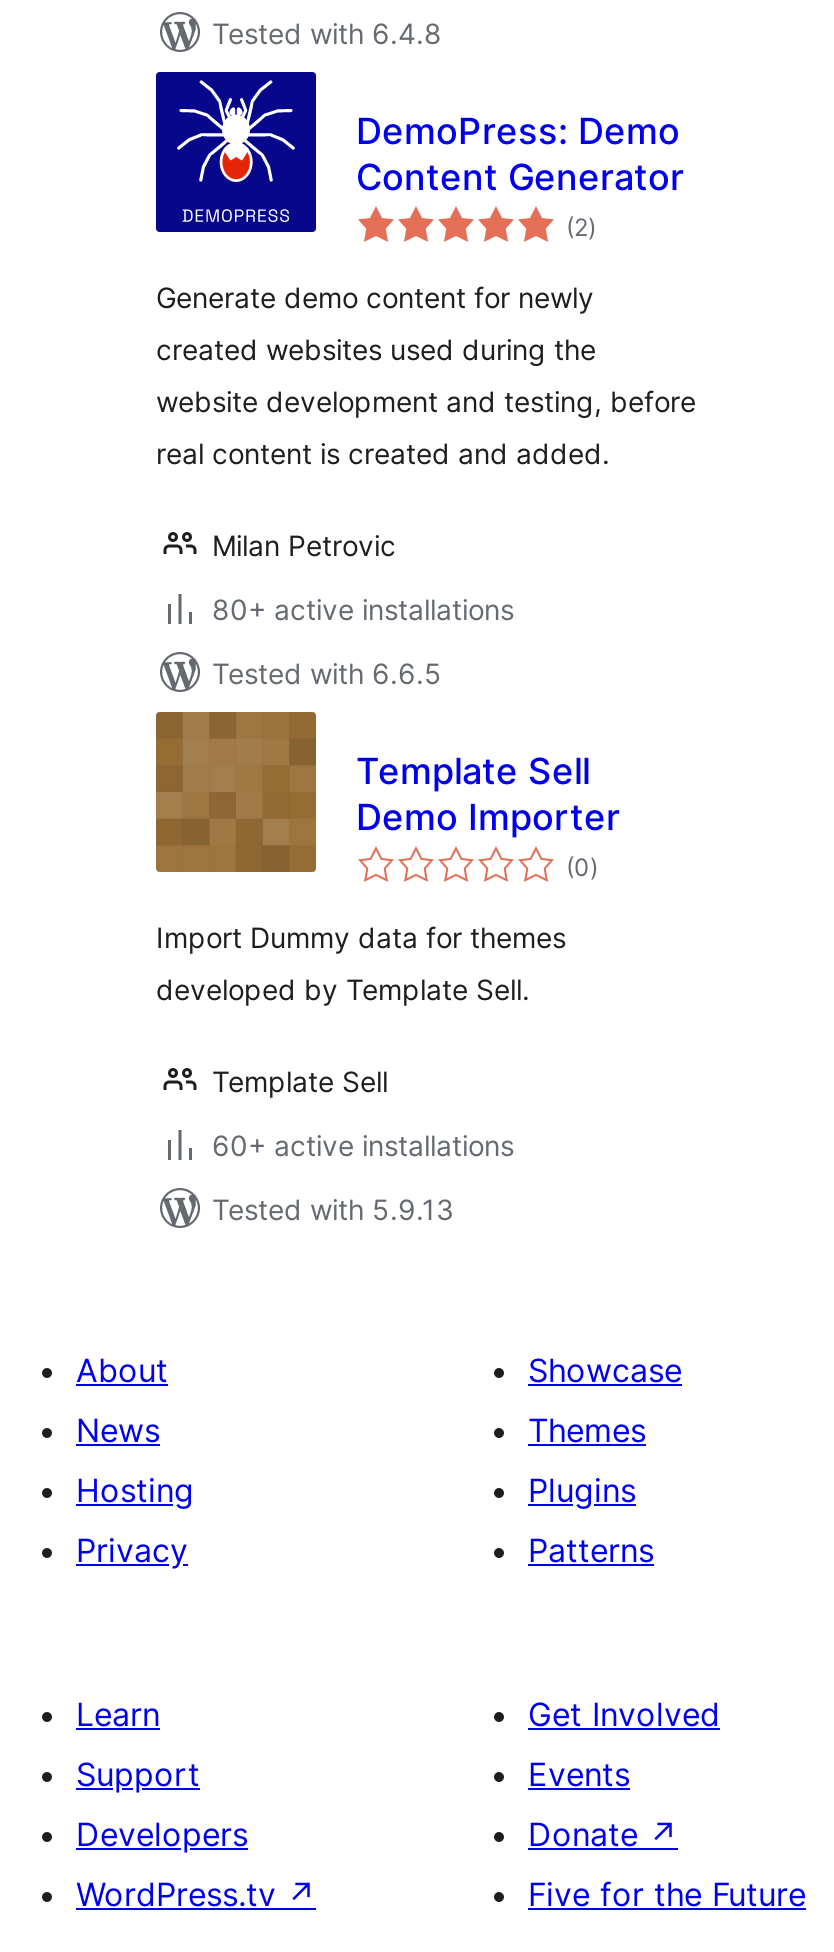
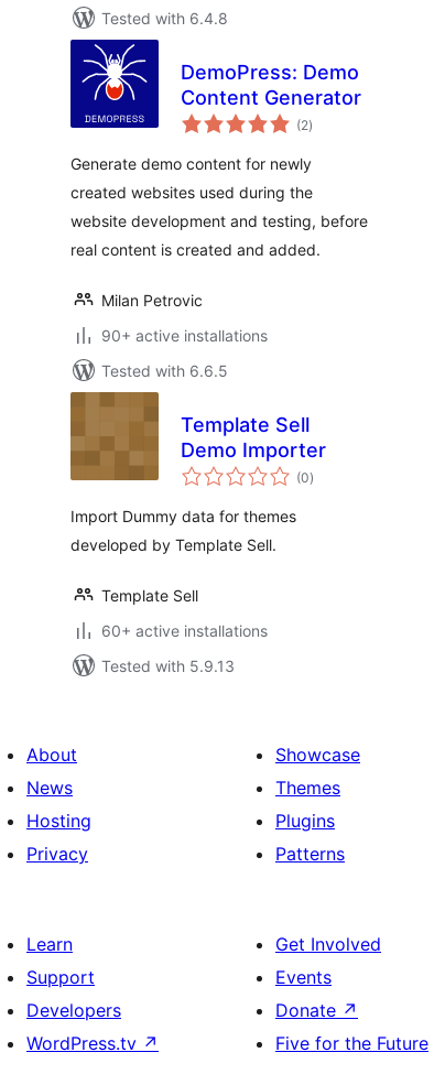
- 80+ active installations
+ 90+ active installations
